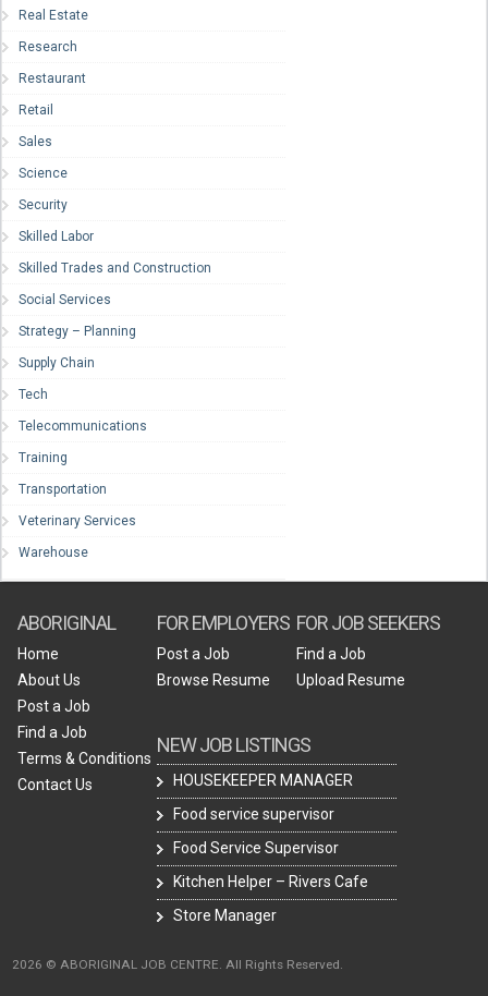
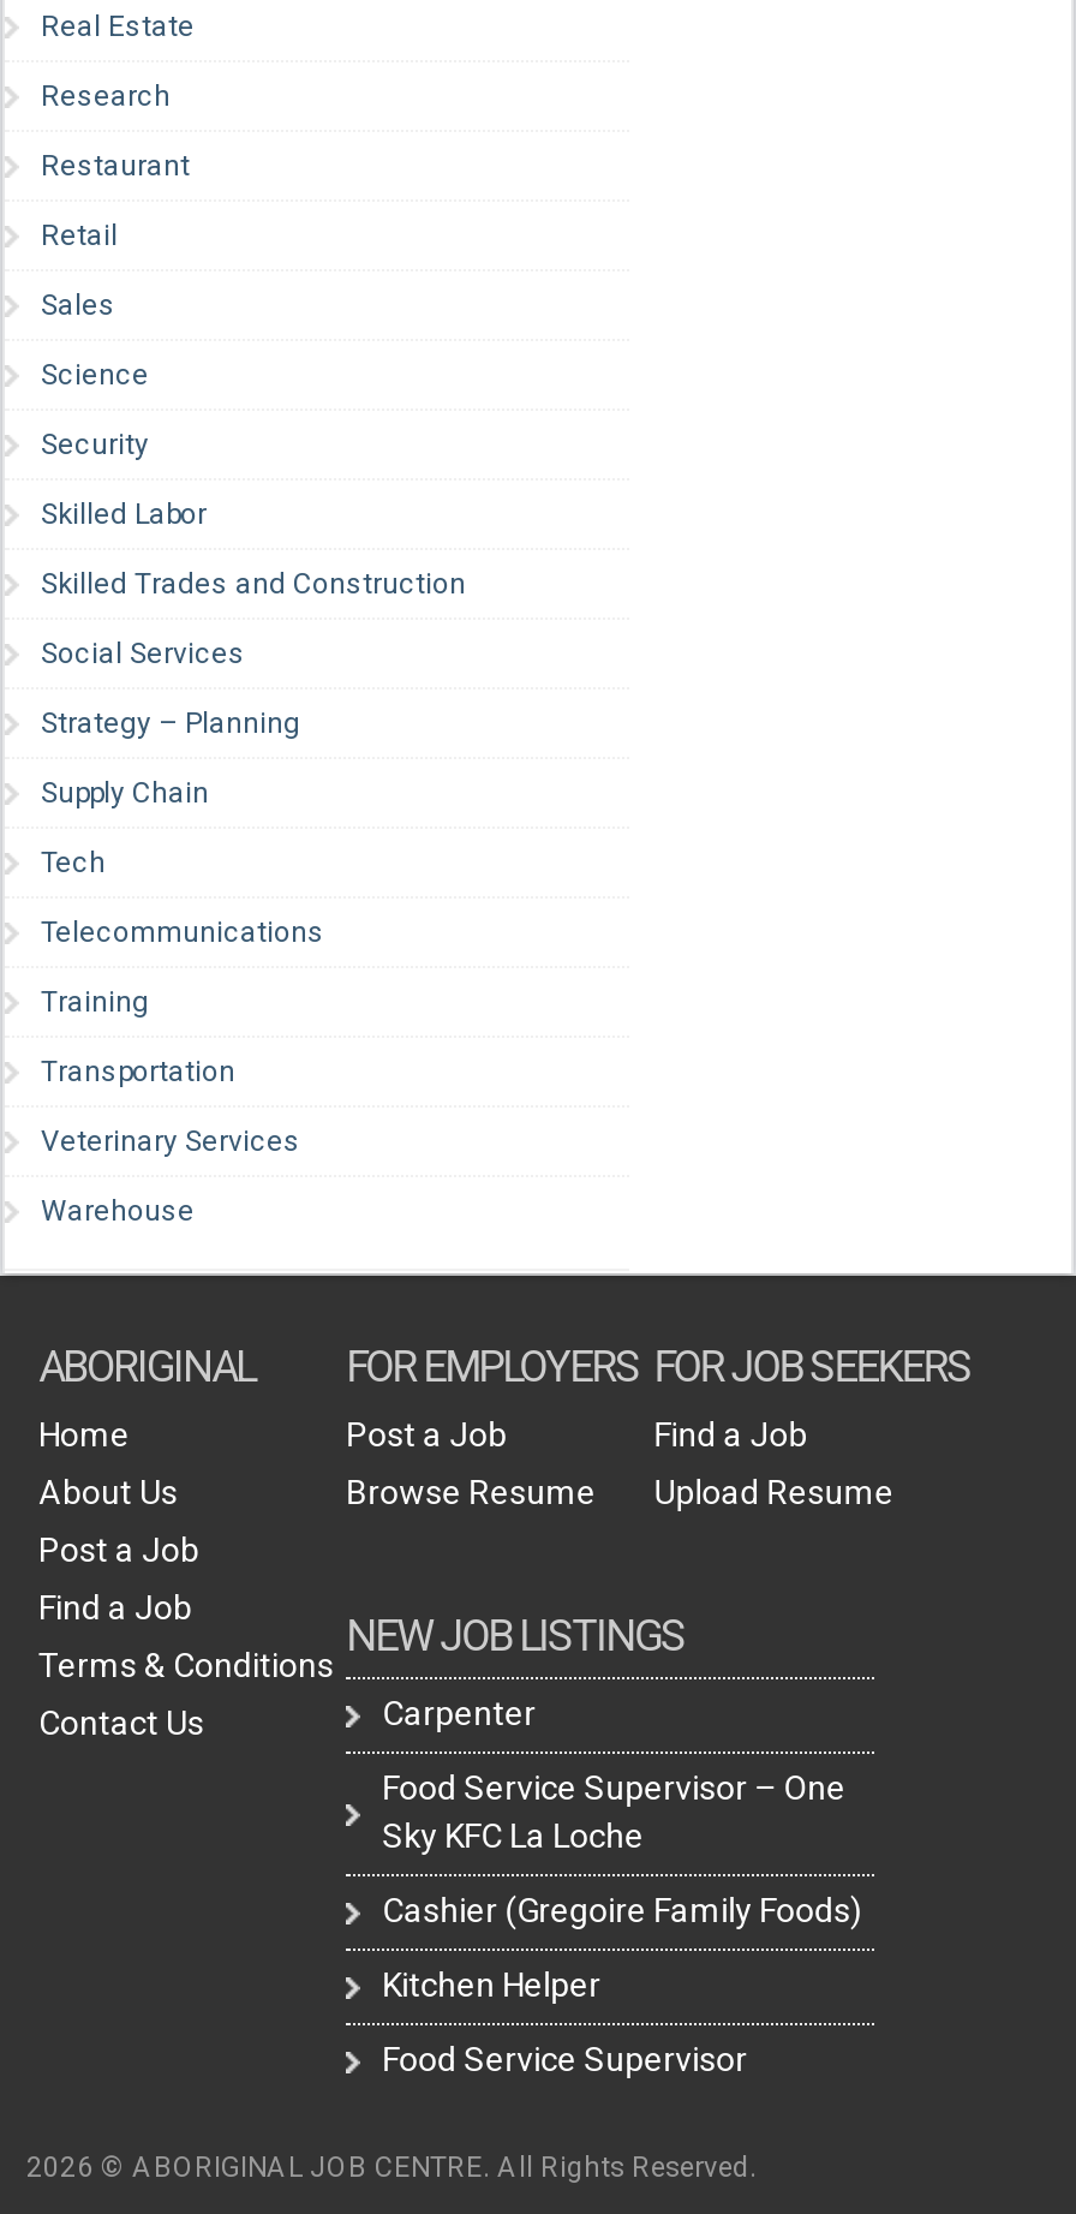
- HOUSEKEEPER MANAGER
- Food service supervisor
+ Carpenter
+ Food Service Supervisor – One
+ Sky KFC La Loche
+ Cashier (Gregoire Family Foods)
+ Kitchen Helper

moved down: Food Service Supervisor

- Kitchen Helper – Rivers Cafe
- Store Manager
